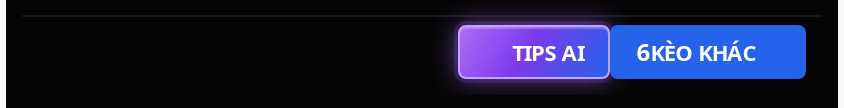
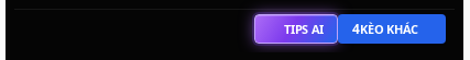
- TIPS AI 6KÈO KHÁC
+ TIPS AI 4KÈO KHÁC
